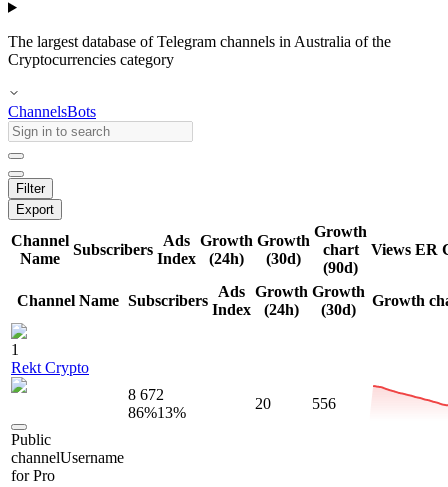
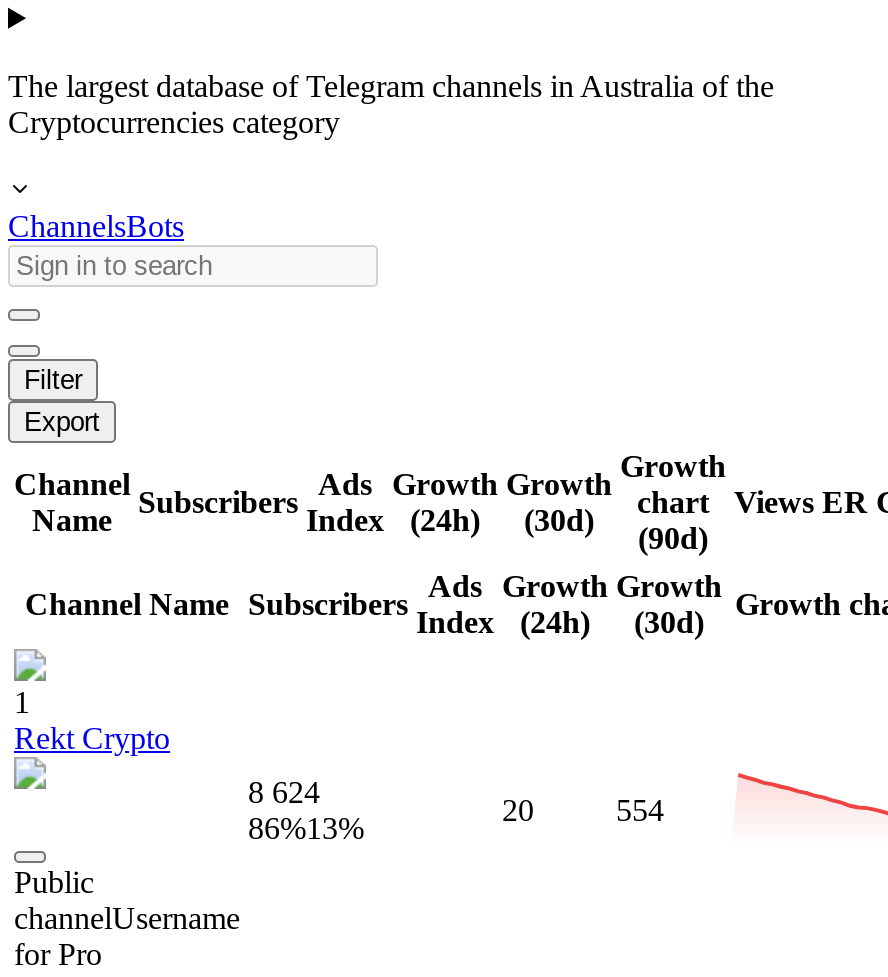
- 8 672
+ 8 624

- 556
+ 554
